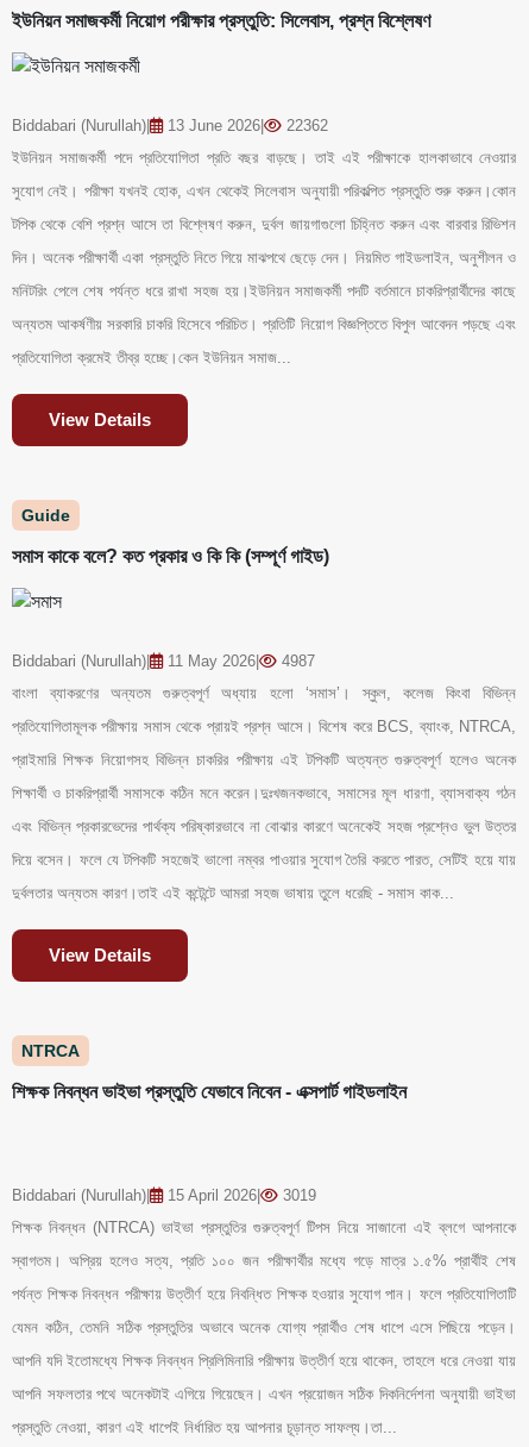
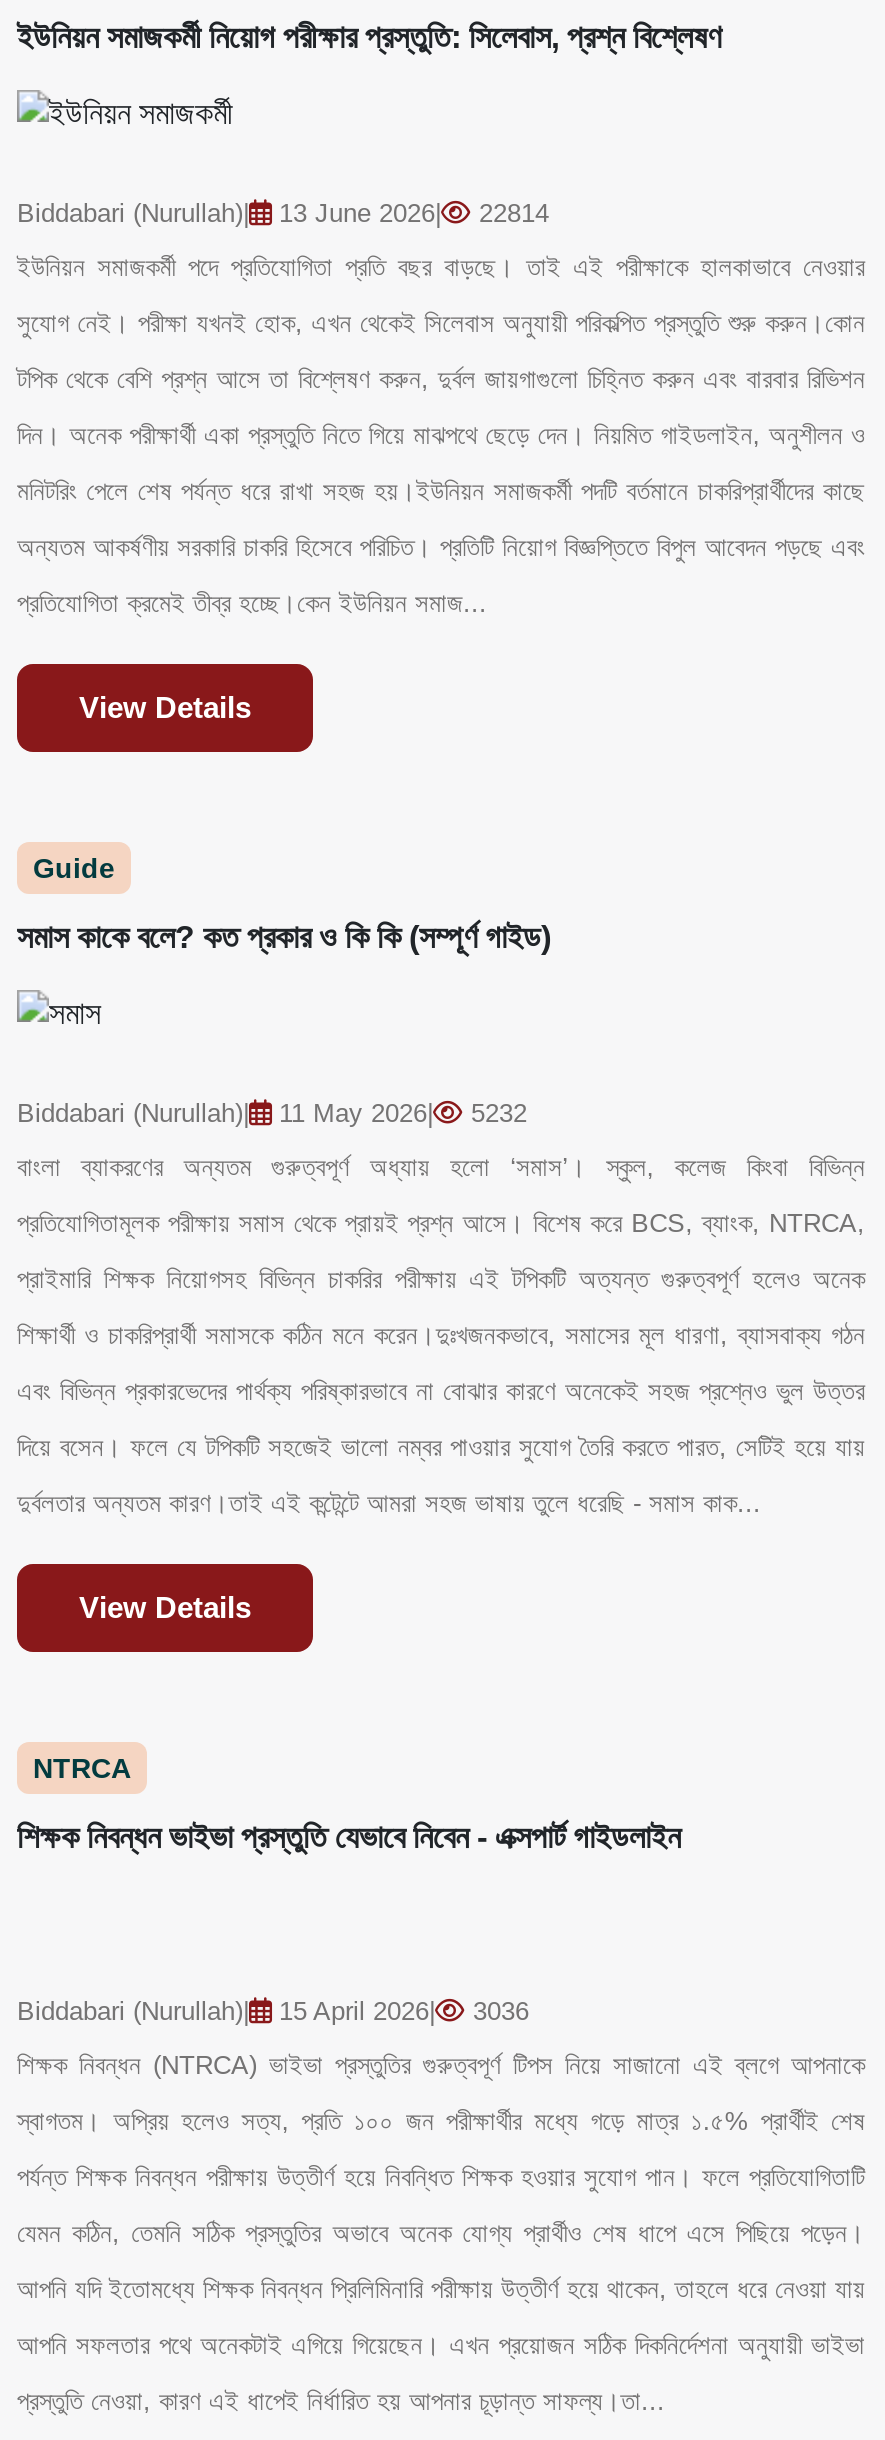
- 22362
+ 22814

- 4987
+ 5232

- 3019
+ 3036
